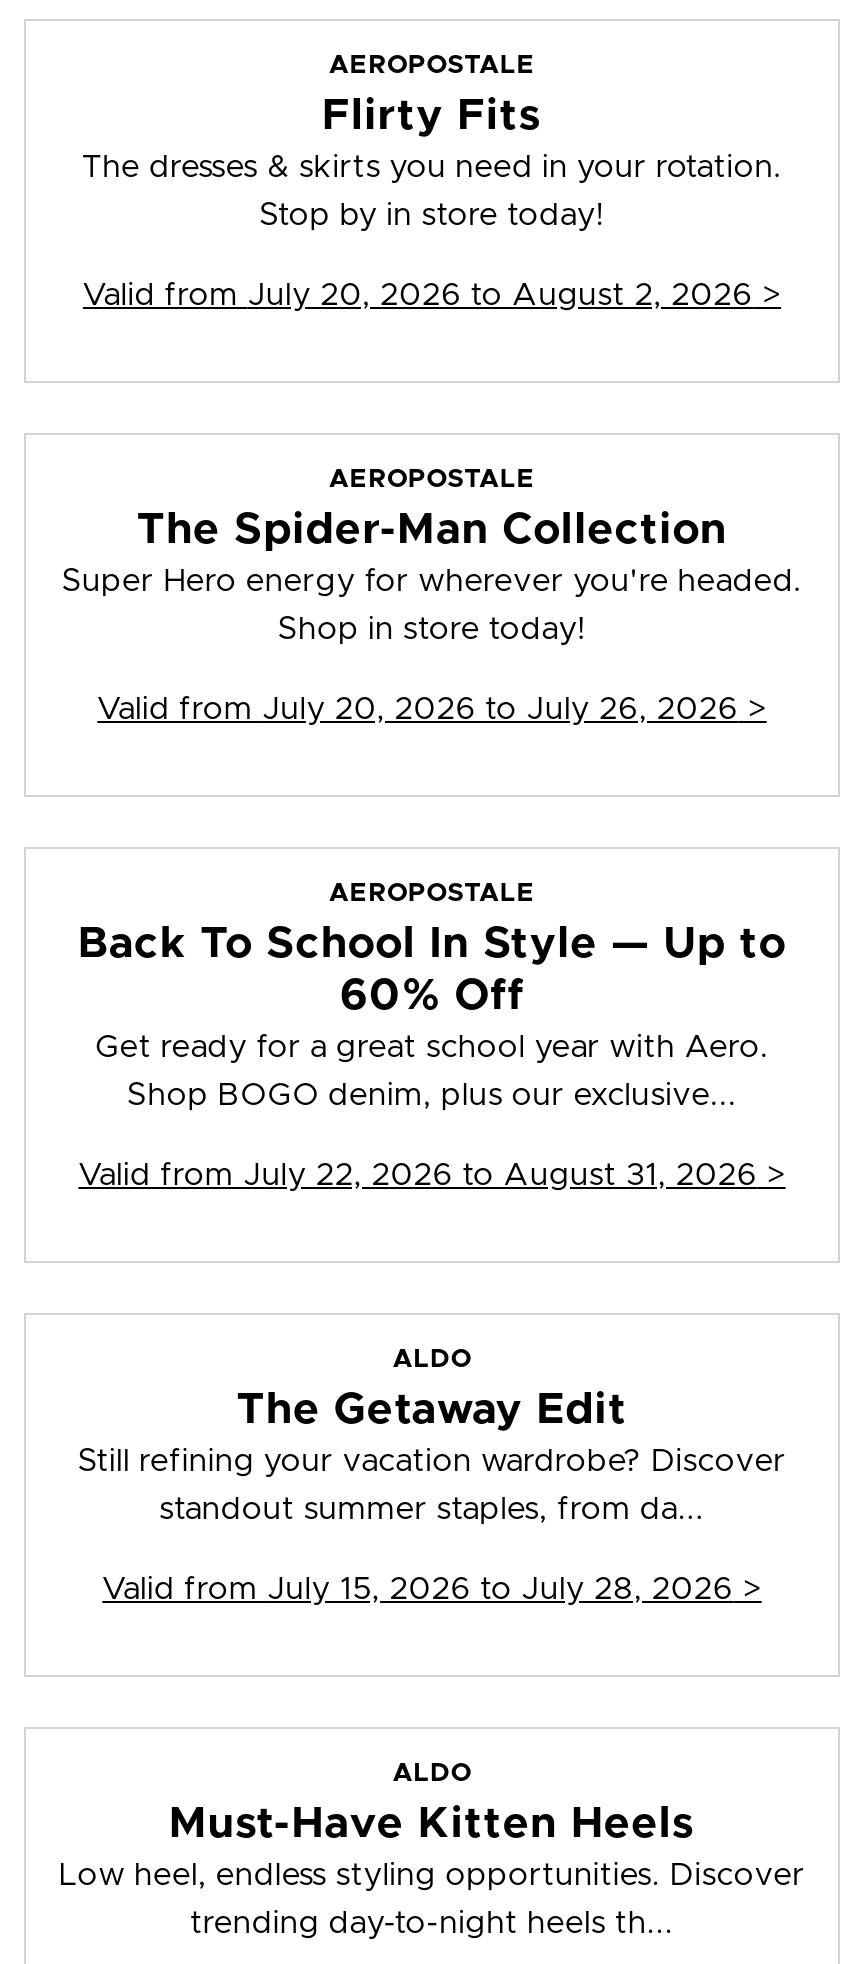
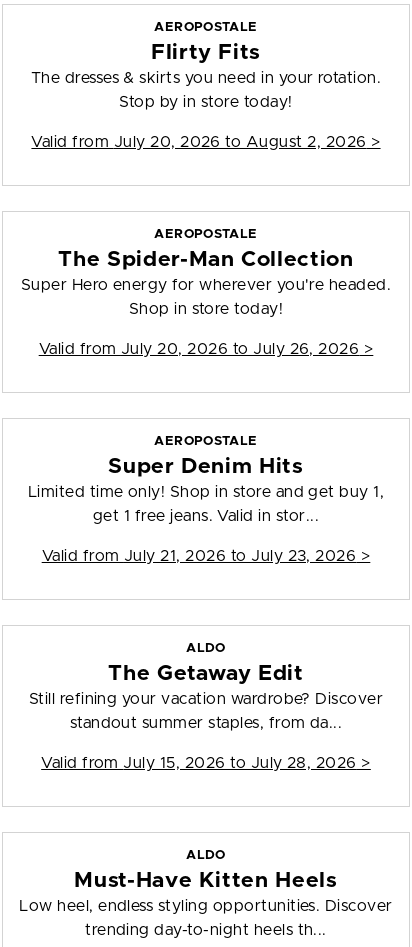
- Back To School In Style — Up to
- 60% Off
- Get ready for a great school year with Aero.
+ Super Denim Hits
+ Limited time only! Shop in store and get buy 1,

- Shop BOGO denim, plus our exclusive...
+ get 1 free jeans. Valid in stor...

- Valid from July 22, 2026 to August 31, 2026 >
+ Valid from July 21, 2026 to July 23, 2026 >
